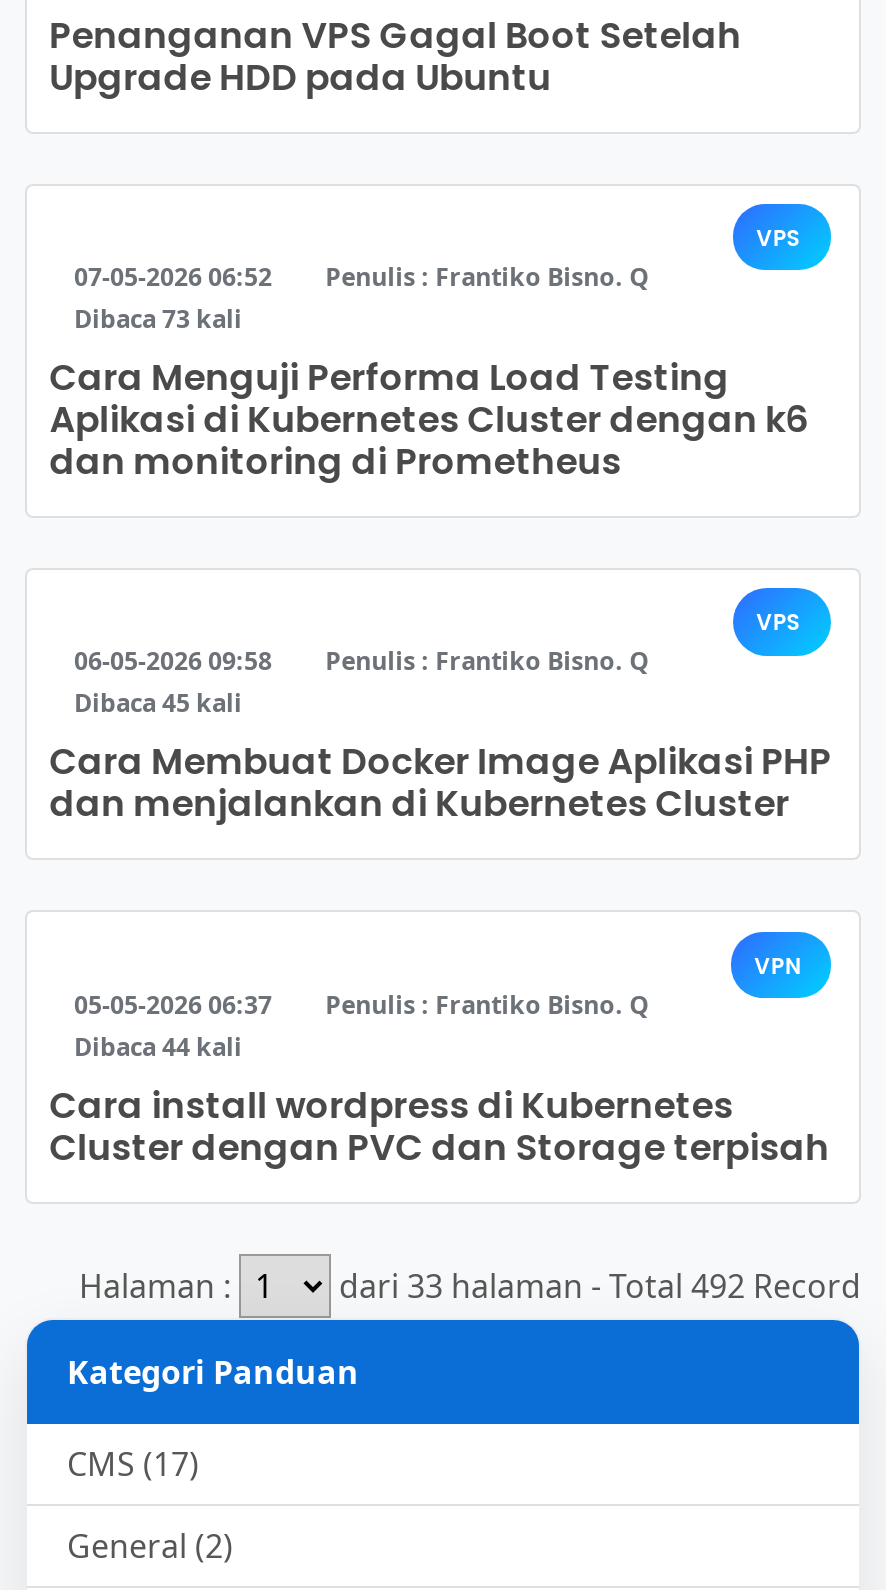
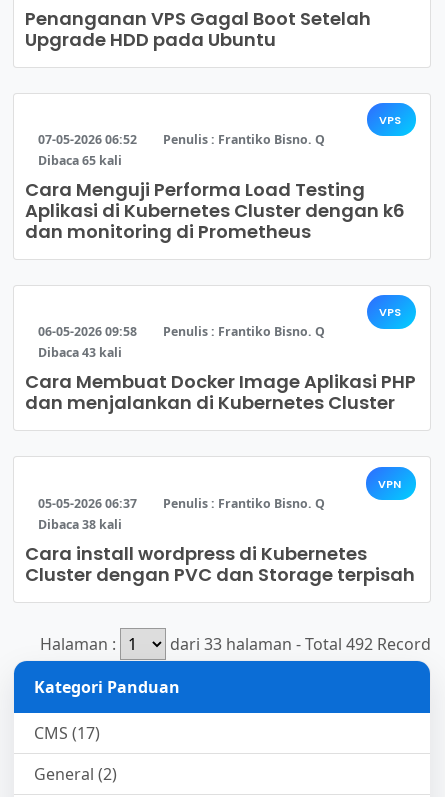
- Dibaca 73 kali
+ Dibaca 65 kali

- Dibaca 45 kali
+ Dibaca 43 kali

- Dibaca 44 kali
+ Dibaca 38 kali
